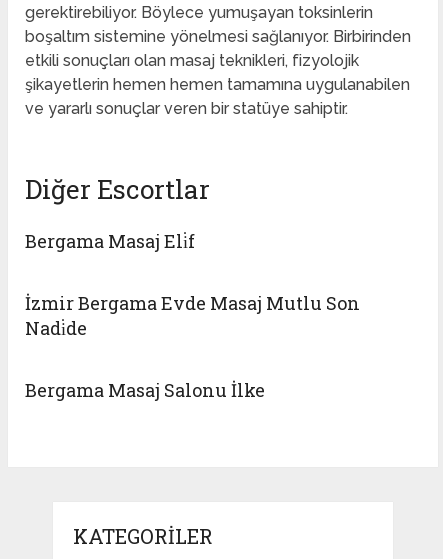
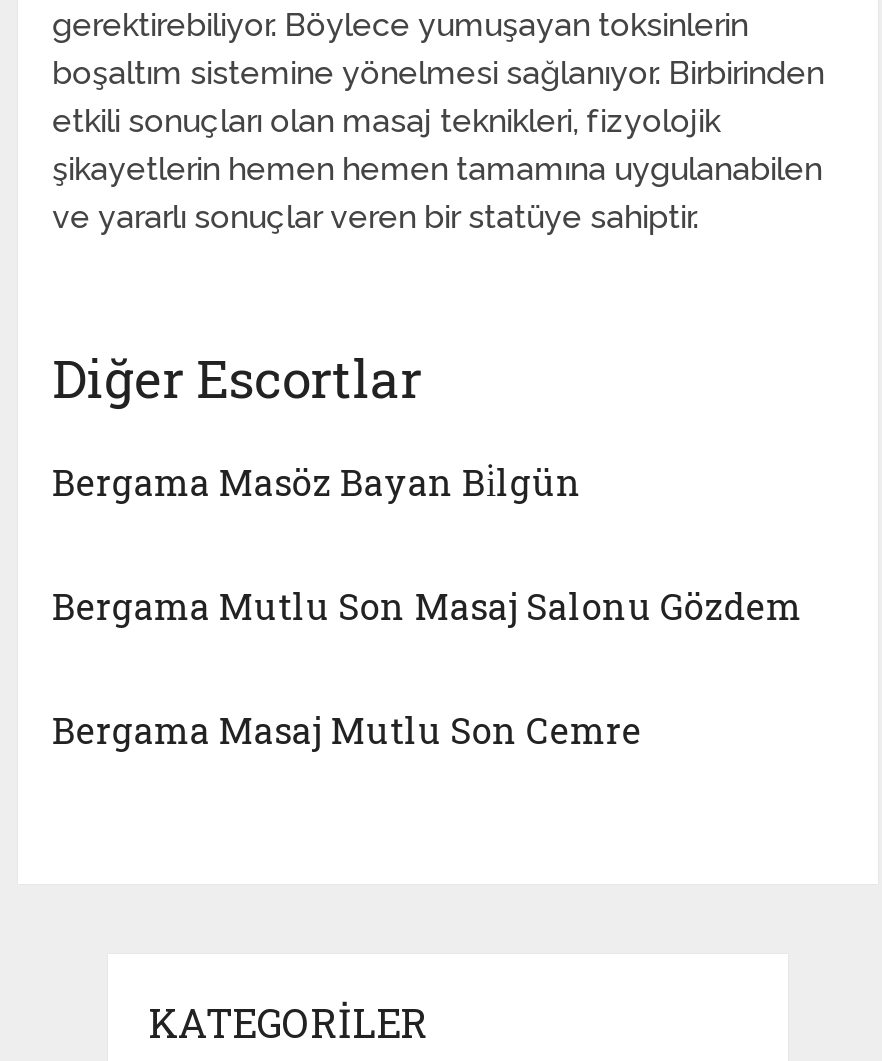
- Bergama Masaj Eli̇f
+ Bergama Masöz Bayan Bi̇lgün

- İzmir Bergama Evde Masaj Mutlu Son
- Nadi̇de
+ Bergama Mutlu Son Masaj Salonu Gözdem

- Bergama Masaj Salonu İlke
+ Bergama Masaj Mutlu Son Cemre
